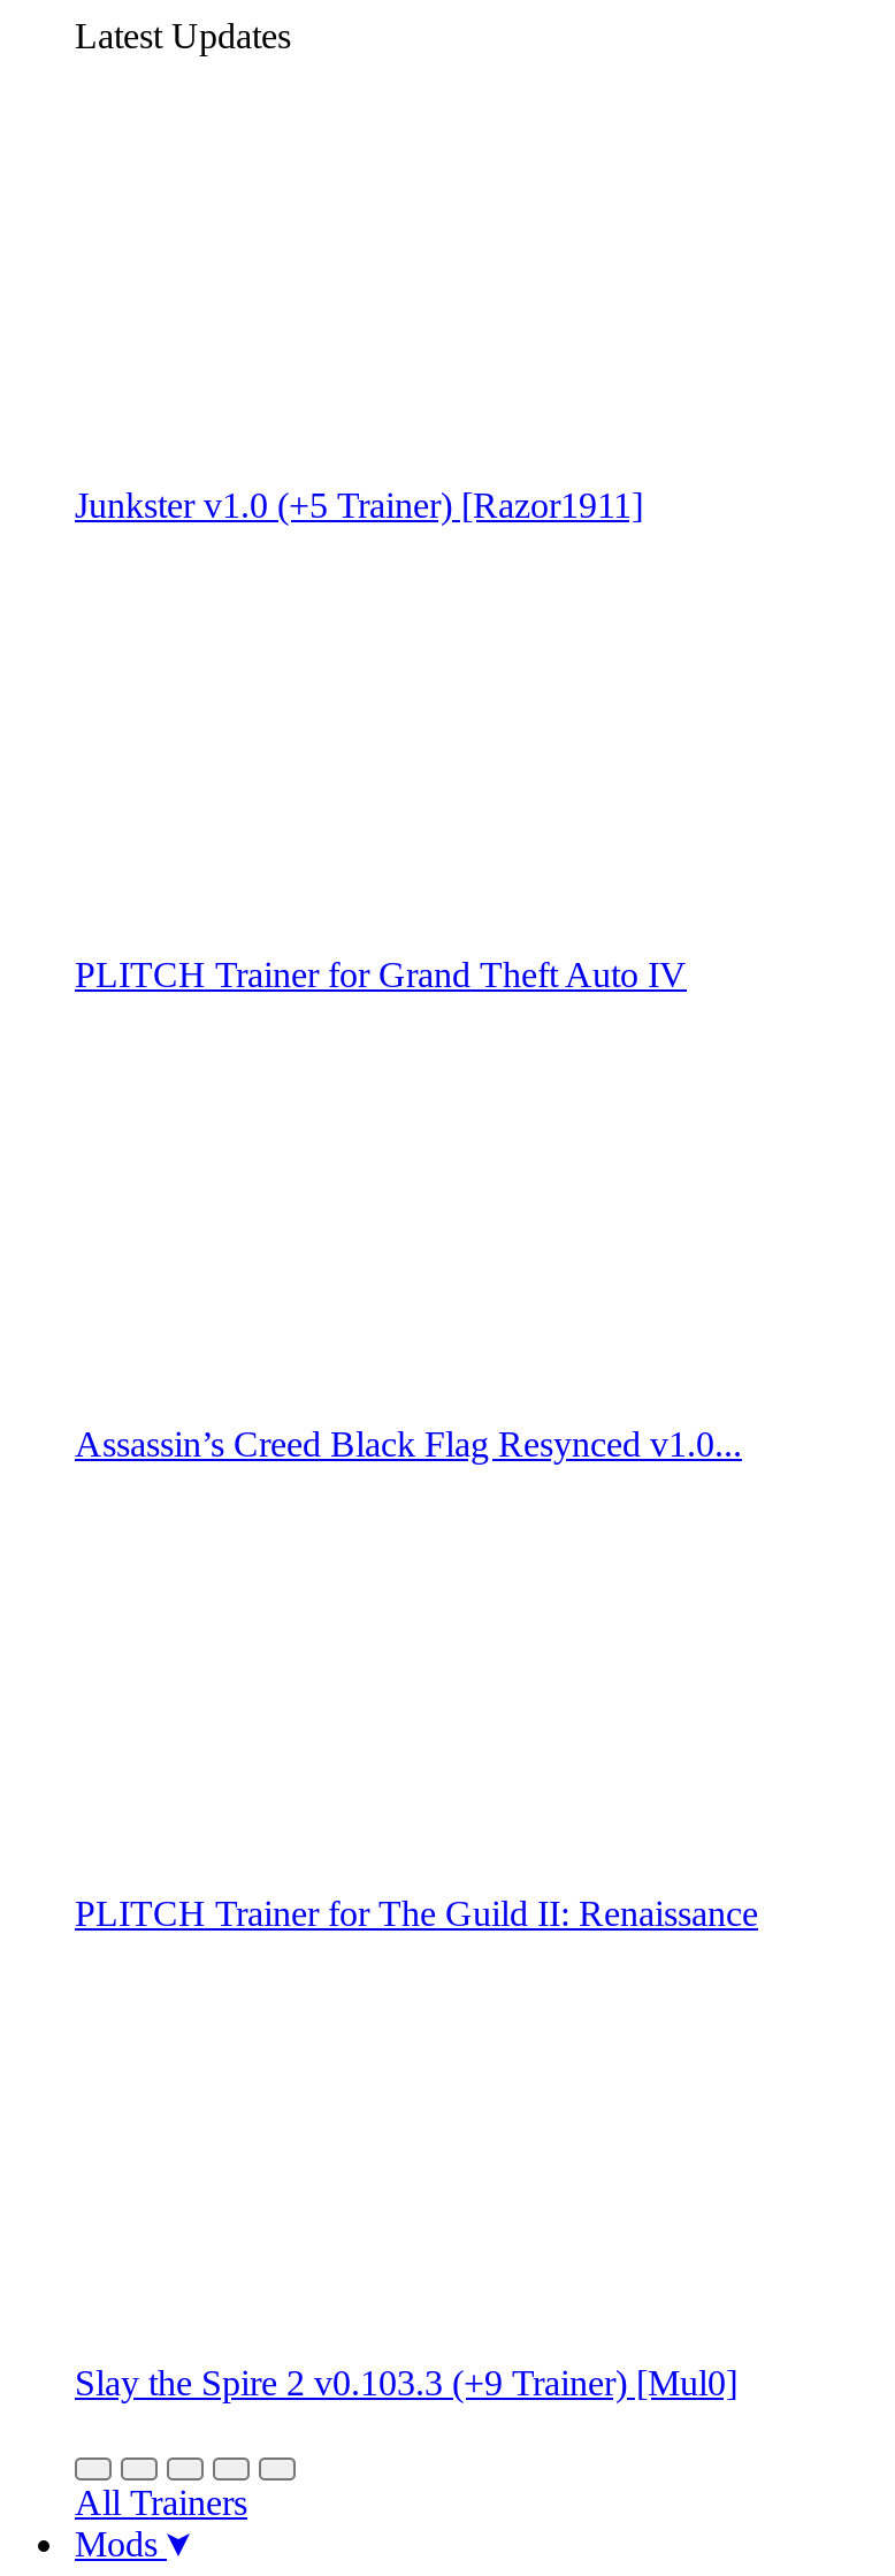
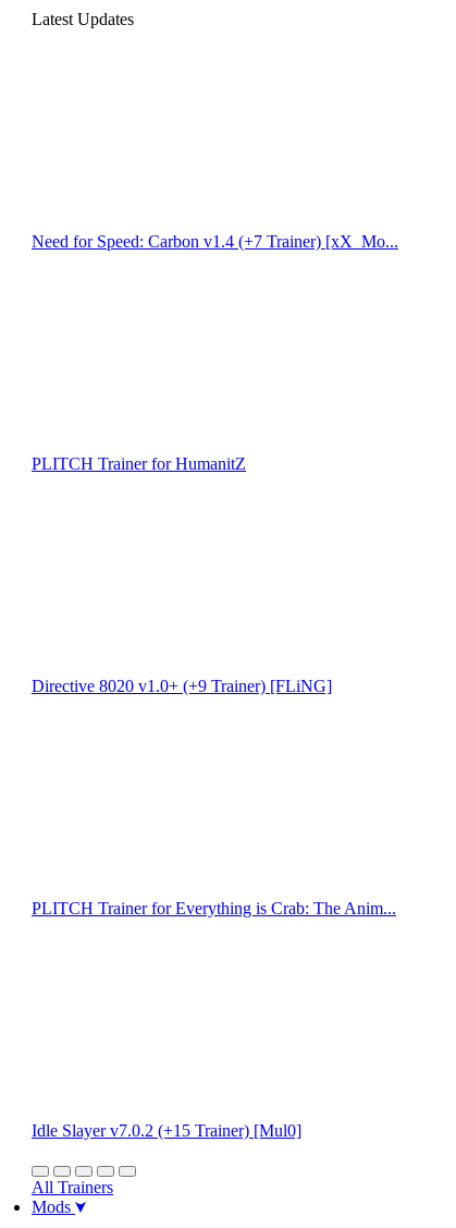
- Junkster v1.0 (+5 Trainer) [Razor1911]
+ Need for Speed: Carbon v1.4 (+7 Trainer) [xX_Mo...

- PLITCH Trainer for Grand Theft Auto IV
+ PLITCH Trainer for HumanitZ

- Assassin’s Creed Black Flag Resynced v1.0...
+ Directive 8020 v1.0+ (+9 Trainer) [FLiNG]

- PLITCH Trainer for The Guild II: Renaissance
+ PLITCH Trainer for Everything is Crab: The Anim...

- Slay the Spire 2 v0.103.3 (+9 Trainer) [Mul0]
+ Idle Slayer v7.0.2 (+15 Trainer) [Mul0]
